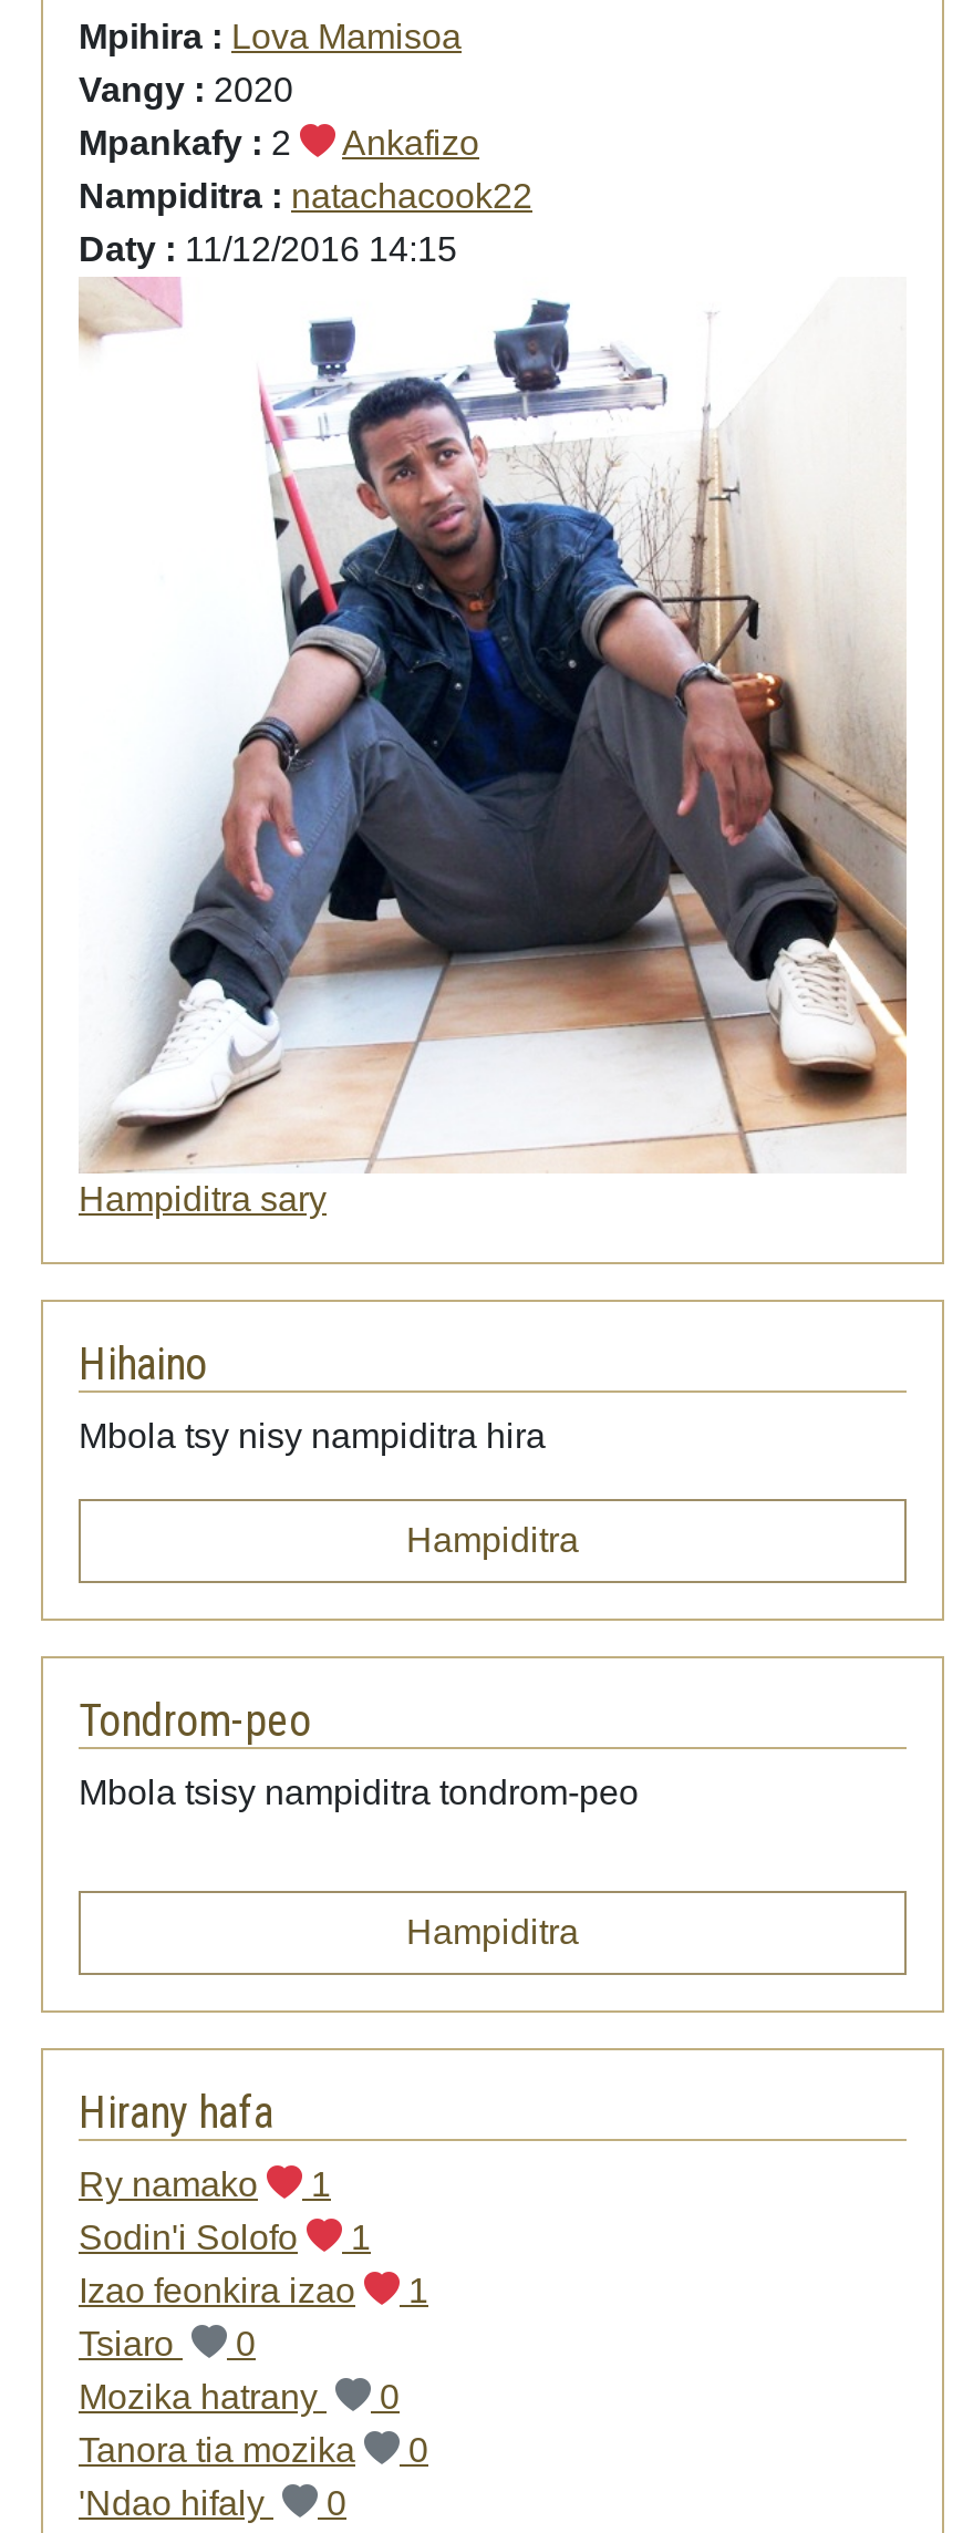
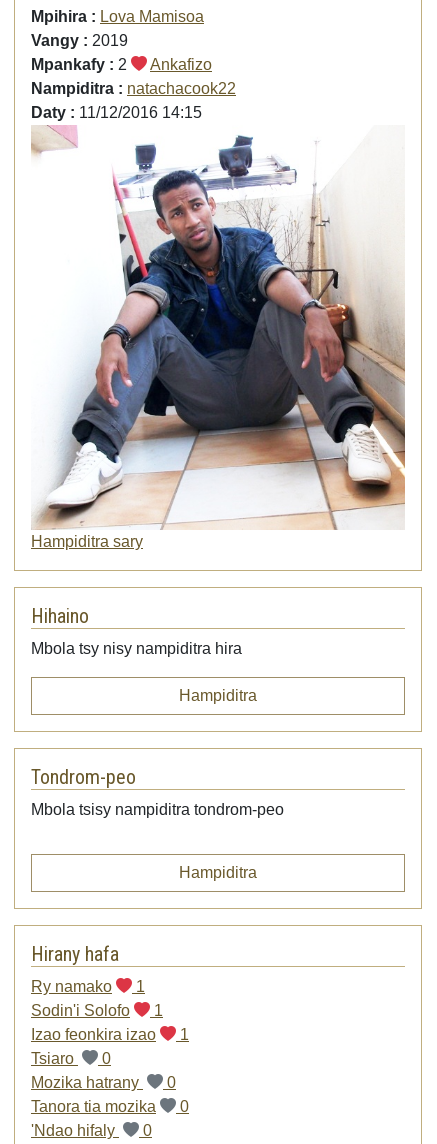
- Vangy : 2020
+ Vangy : 2019
